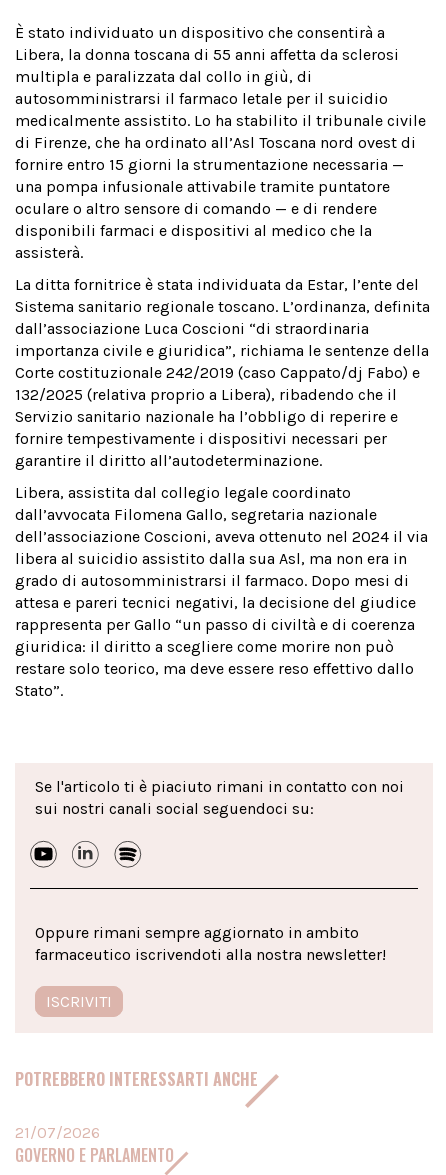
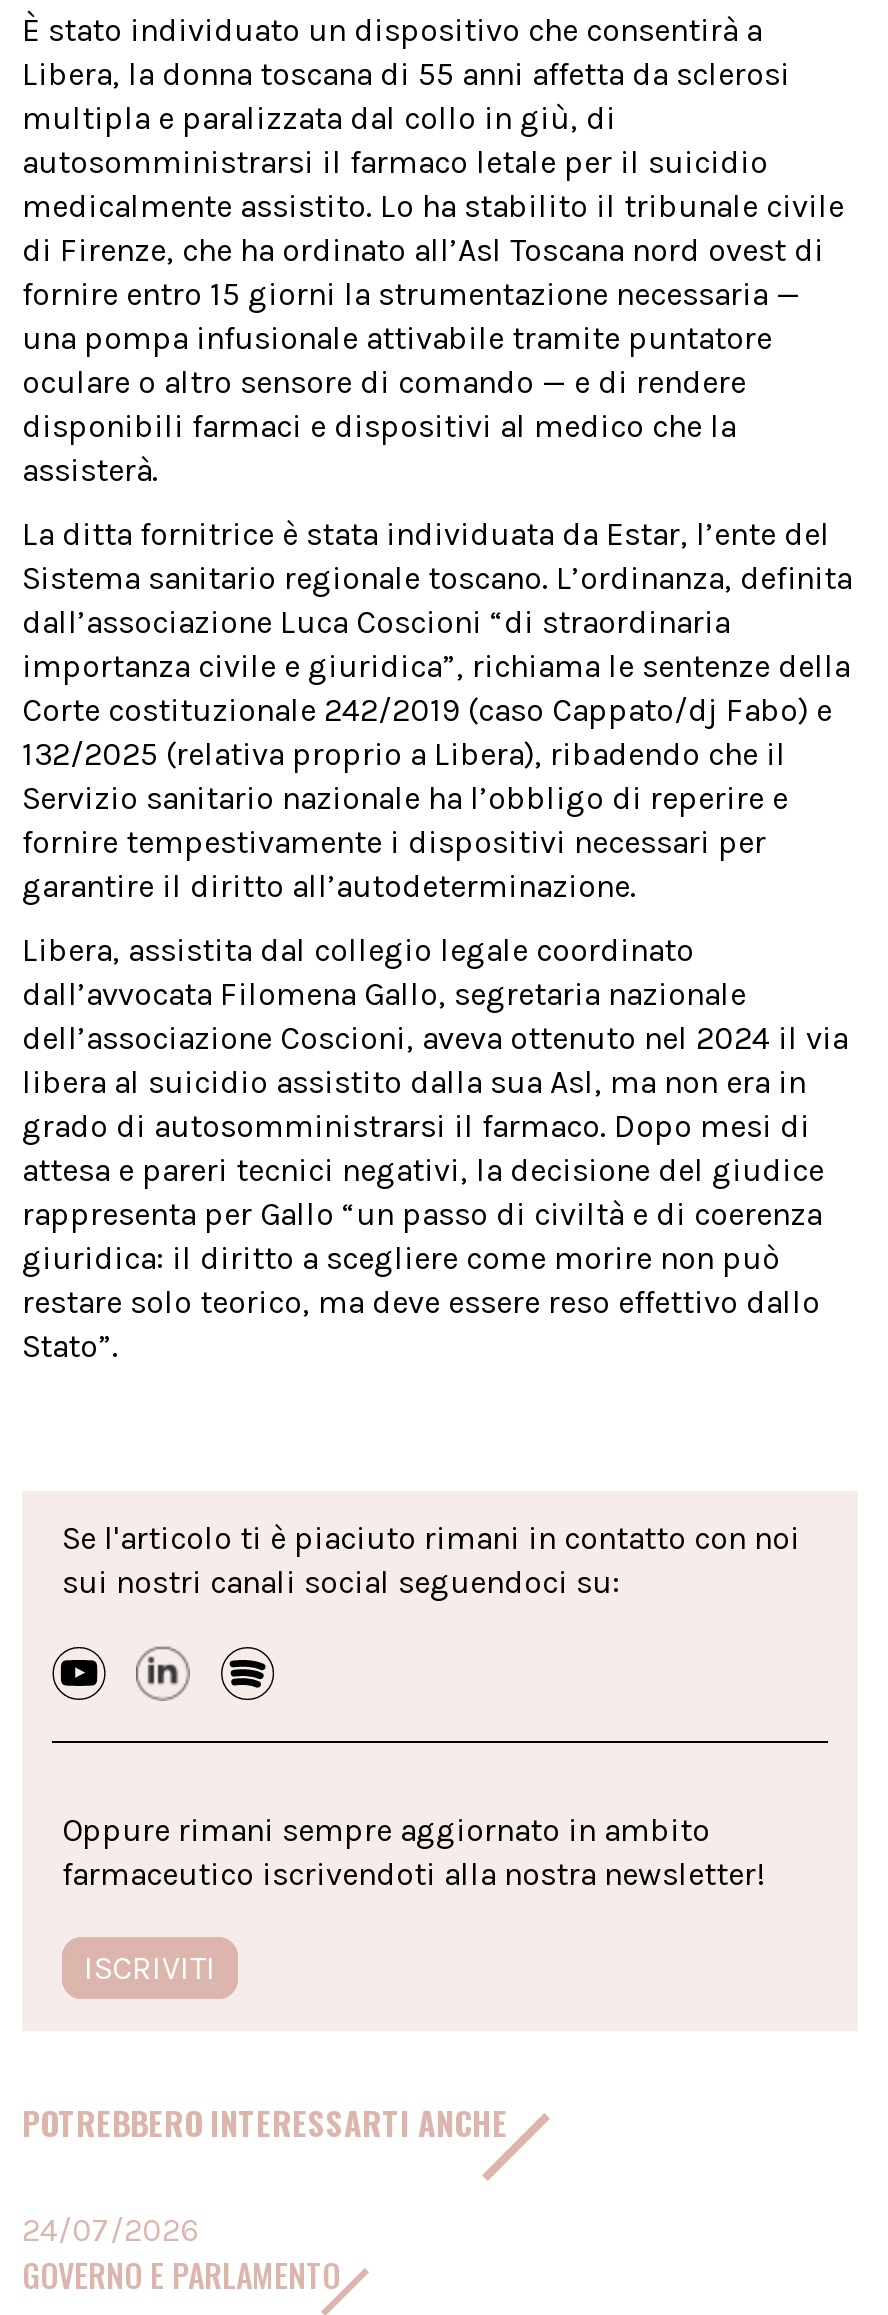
- 21/07/2026
+ 24/07/2026
